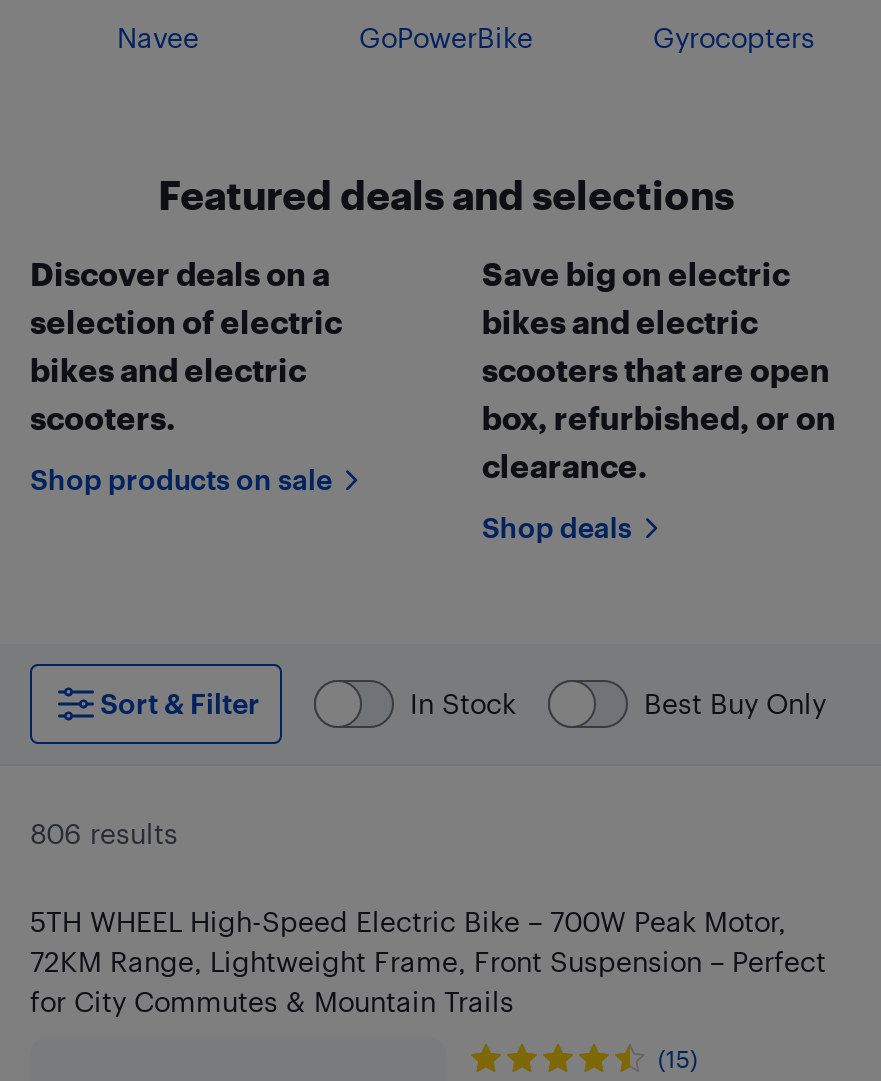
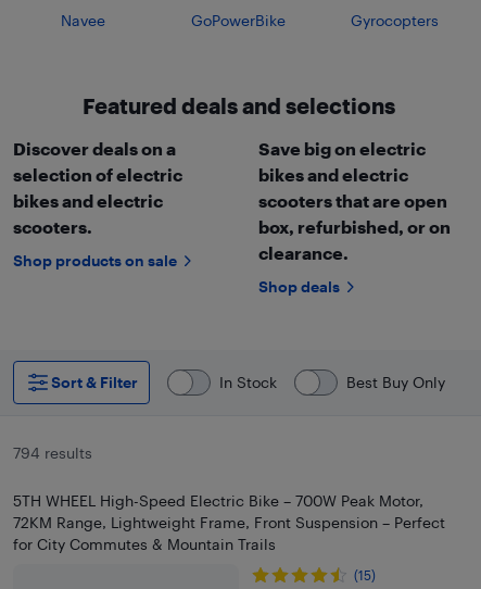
- 806 results
+ 794 results
